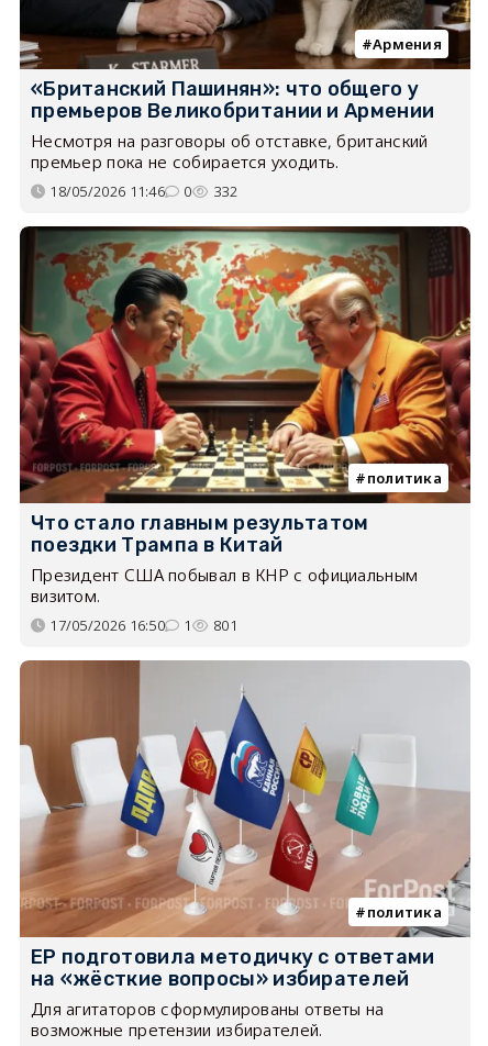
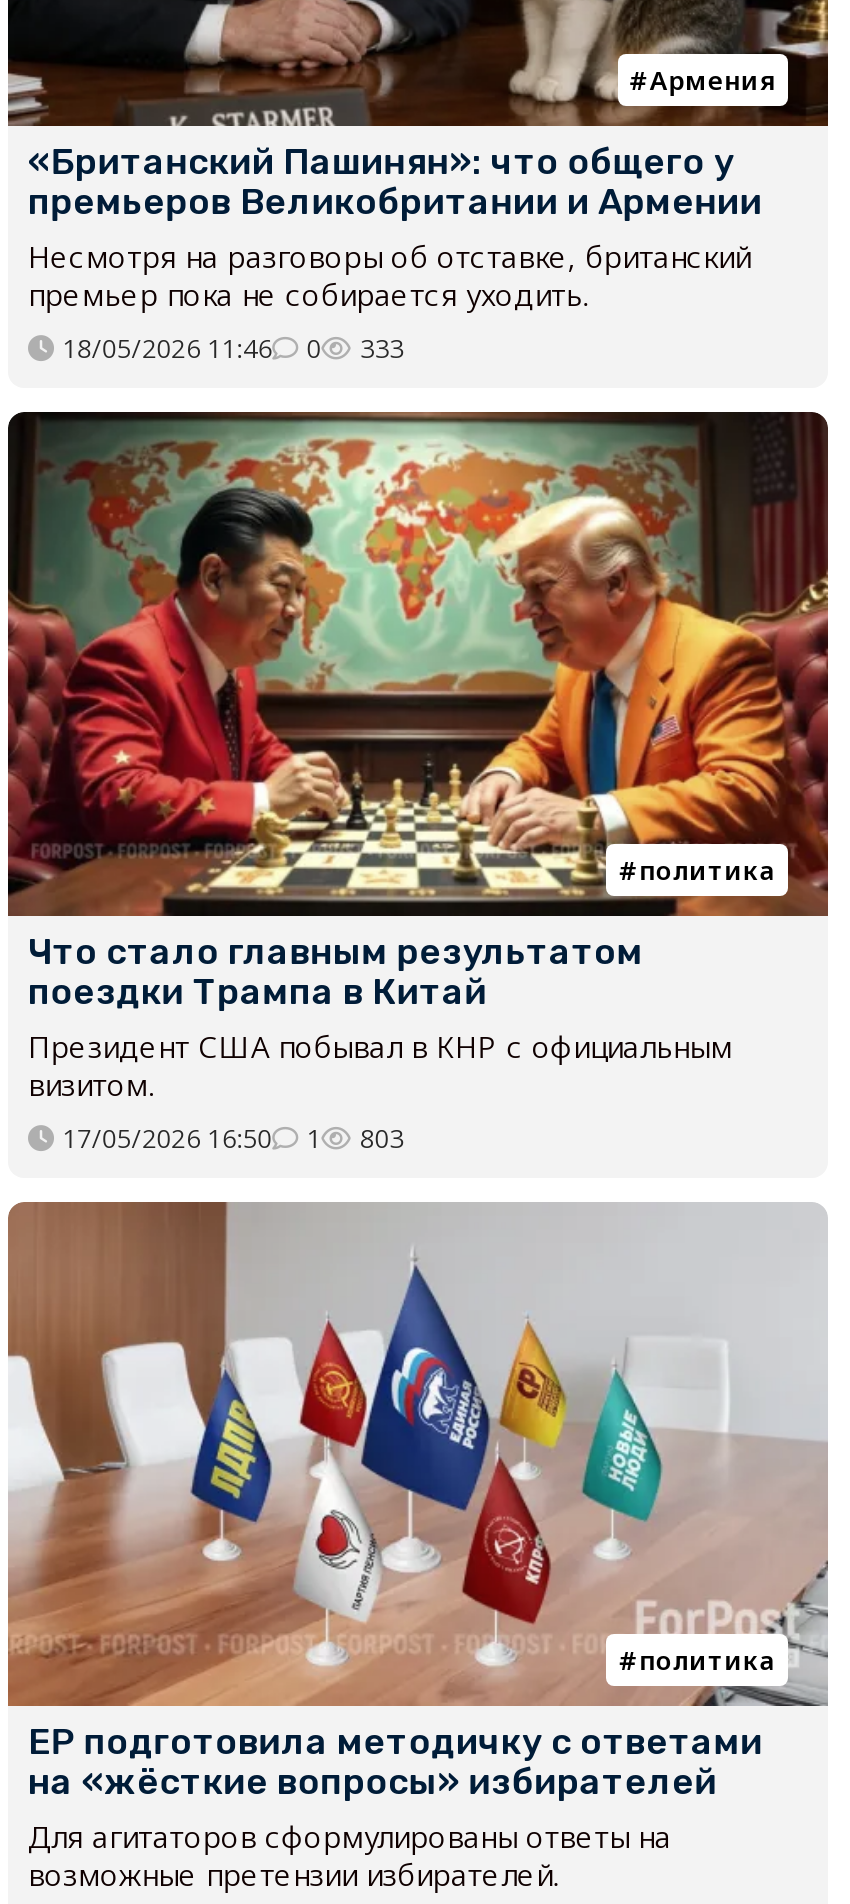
- 18/05/2026 11:46 0 332
+ 18/05/2026 11:46 0 333

- 17/05/2026 16:50 1 801
+ 17/05/2026 16:50 1 803
